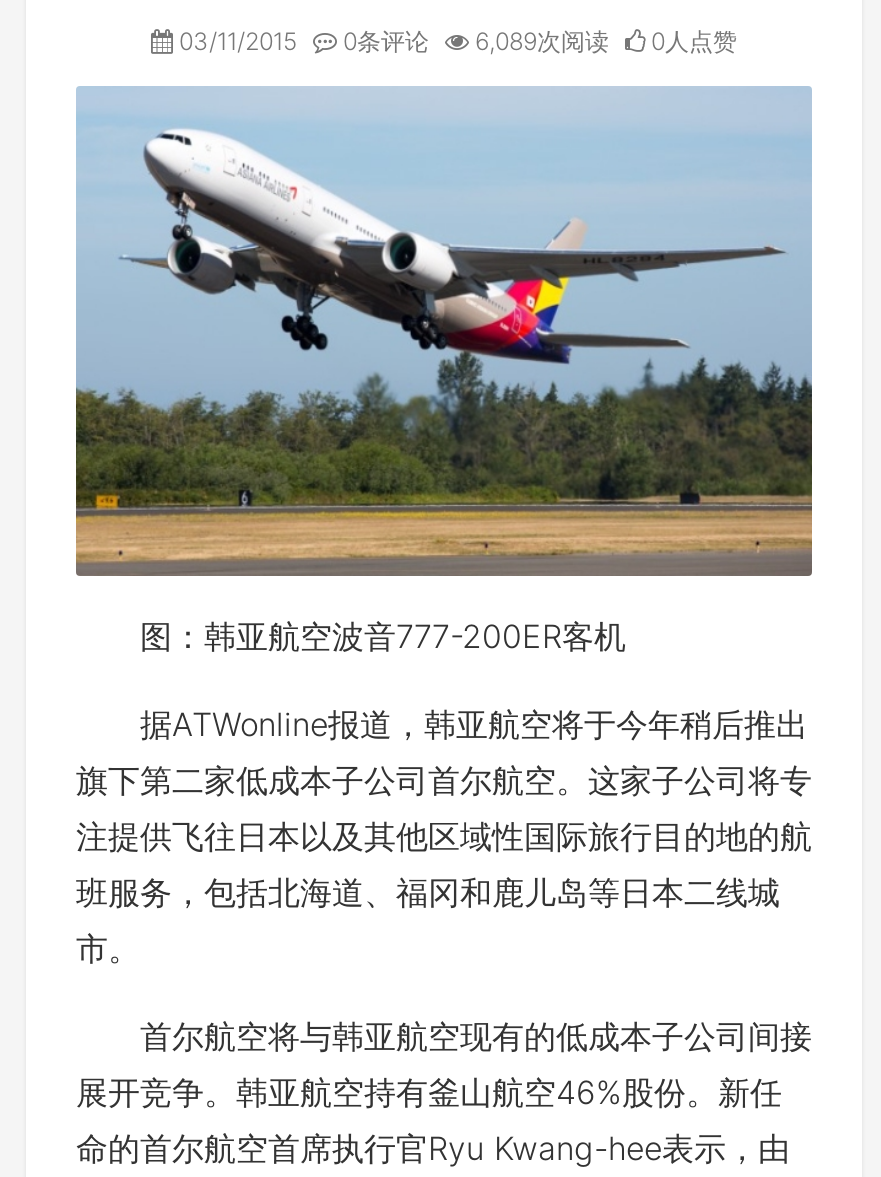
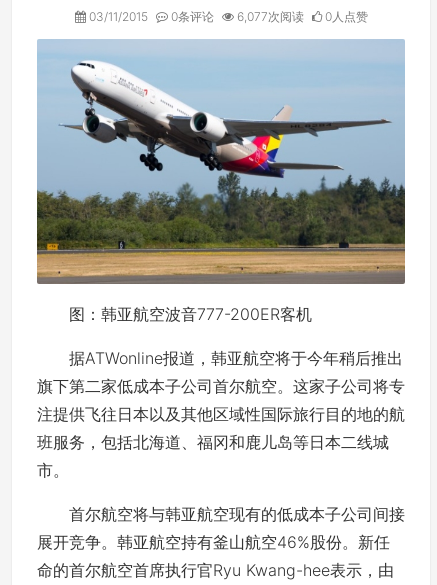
- 6,089次阅读
+ 6,077次阅读
